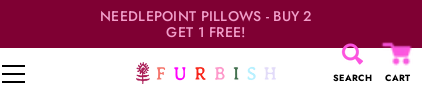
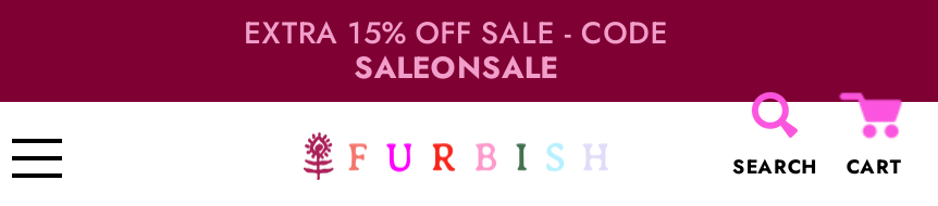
- NEEDLEPOINT PILLOWS - BUY 2
- GET 1 FREE!
+ EXTRA 15% OFF SALE - CODE
+ SALEONSALE
